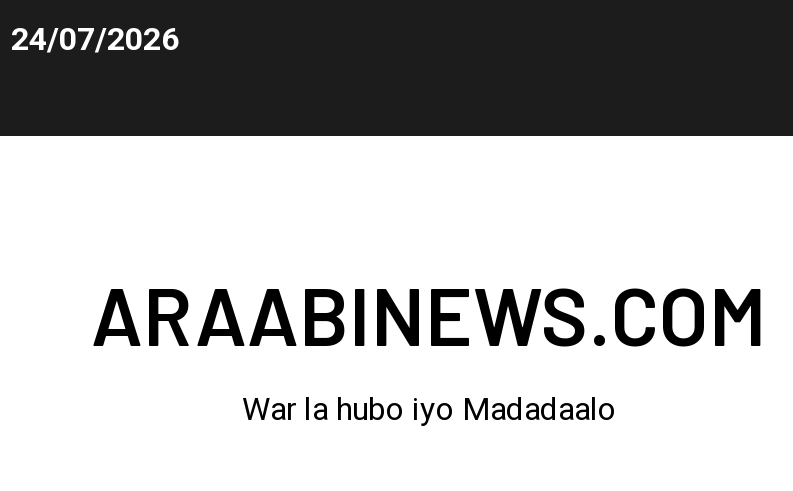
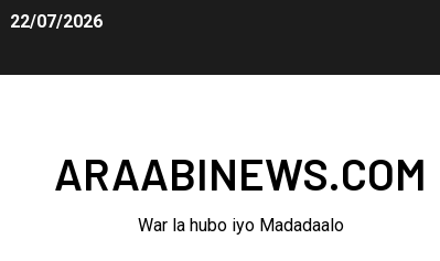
- 24/07/2026
+ 22/07/2026
